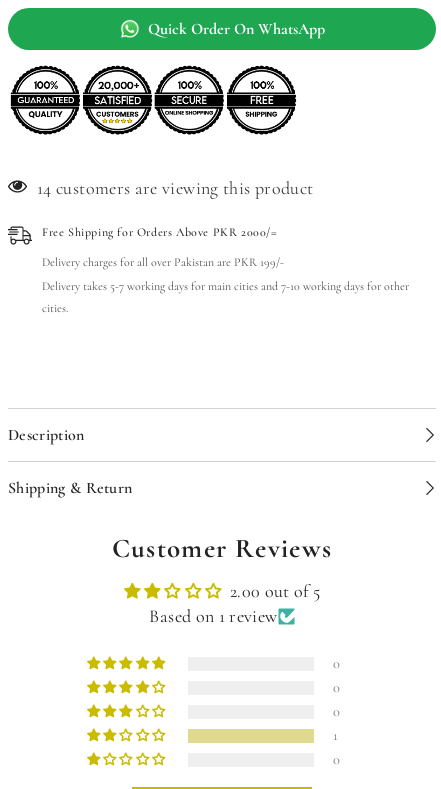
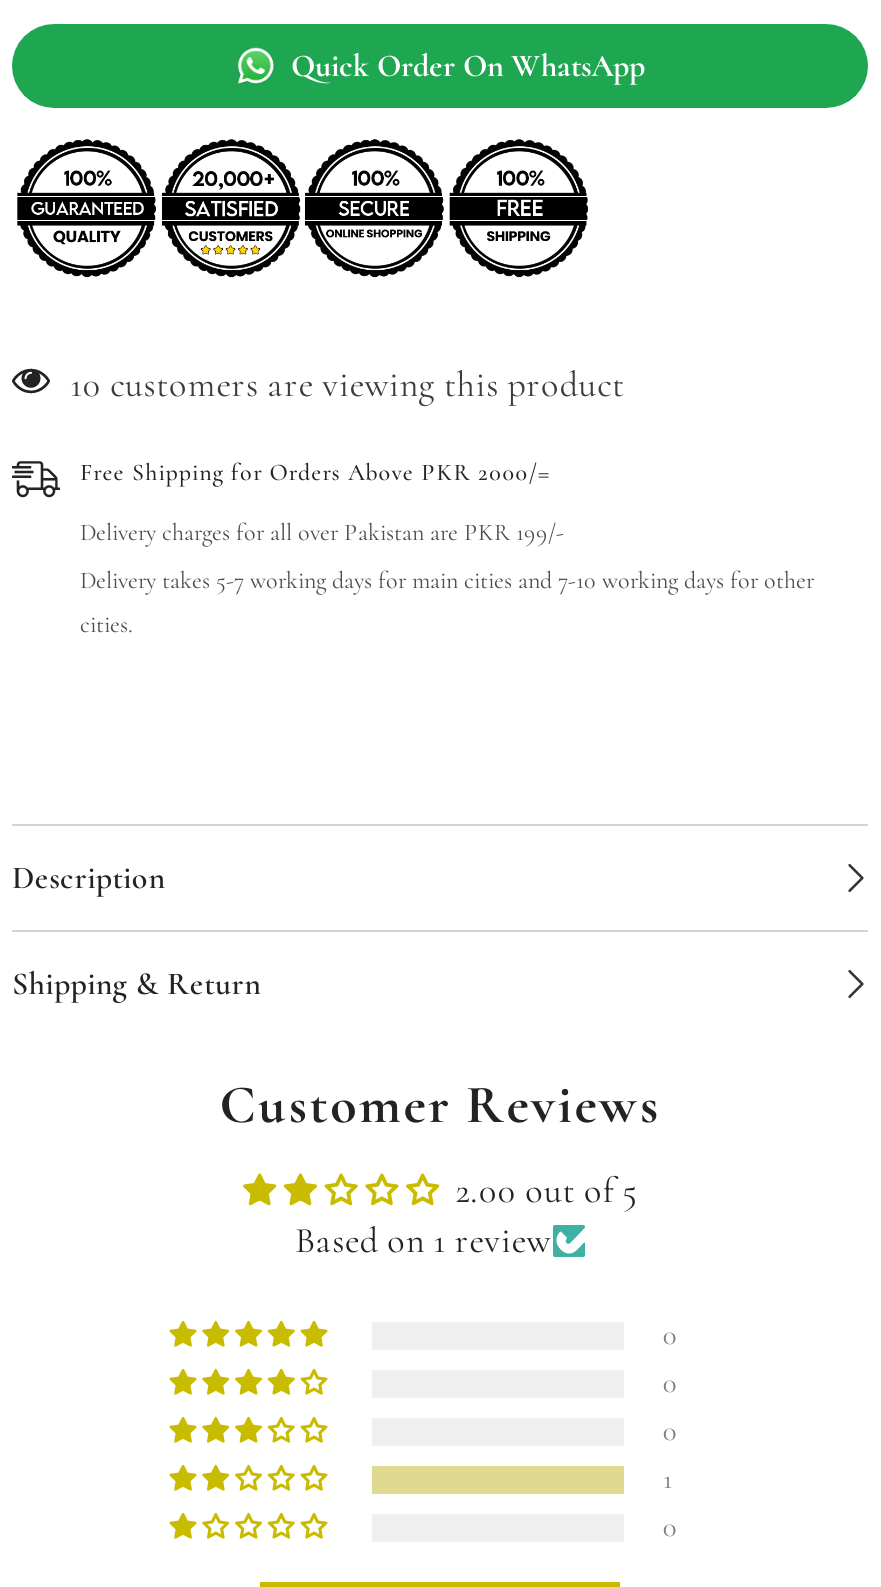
- 14 customers are viewing this product
+ 10 customers are viewing this product
